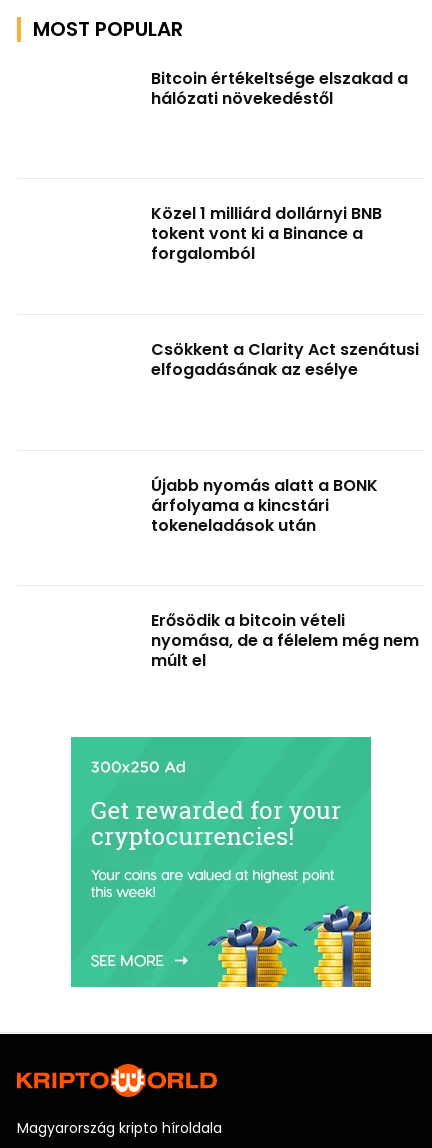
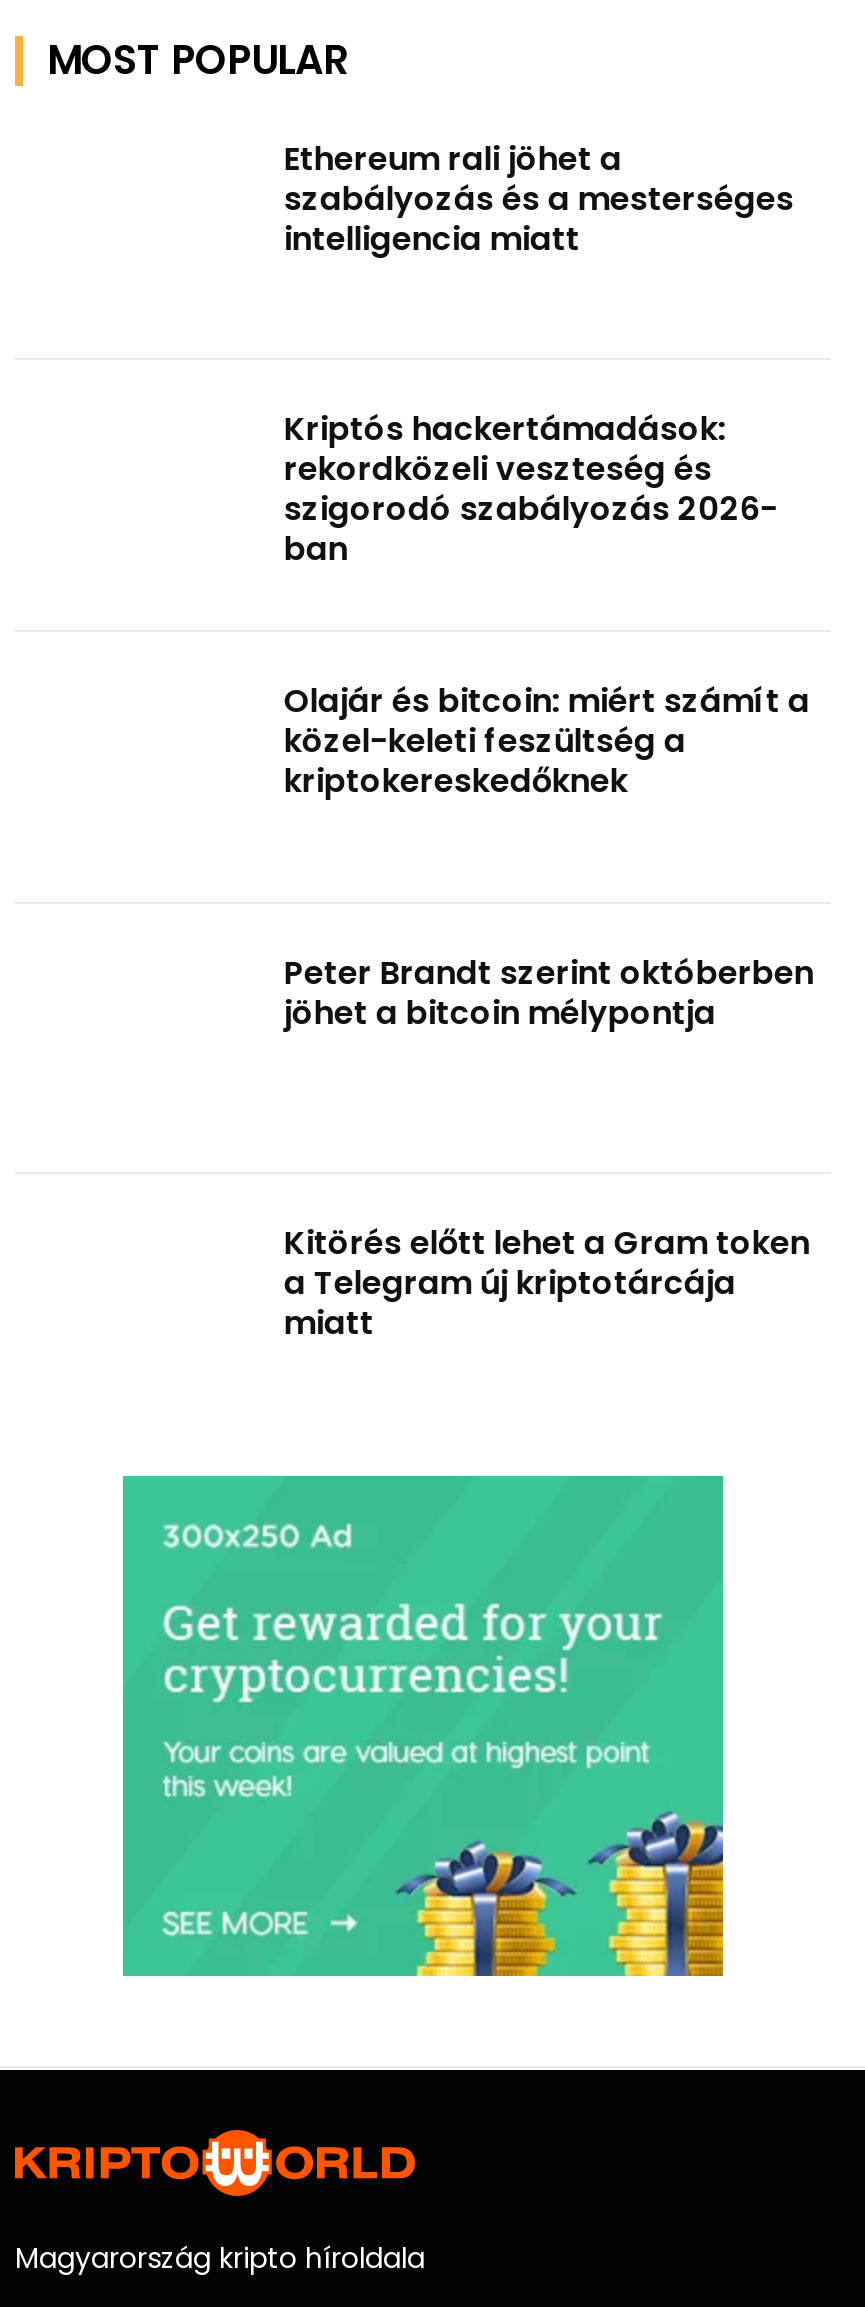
- Bitcoin értékeltsége elszakad a
- hálózati növekedéstől
+ Ethereum rali jöhet a
+ szabályozás és a mesterséges
+ intelligencia miatt

- Közel 1 milliárd dollárnyi BNB
- tokent vont ki a Binance a
- forgalomból
+ Kriptós hackertámadások:
+ rekordközeli veszteség és
+ szigorodó szabályozás 2026-
+ ban

- Csökkent a Clarity Act szenátusi
- elfogadásának az esélye
+ Olajár és bitcoin: miért számít a
+ közel-keleti feszültség a
+ kriptokereskedőknek

- Újabb nyomás alatt a BONK
- árfolyama a kincstári
- tokeneladások után
+ Peter Brandt szerint októberben
+ jöhet a bitcoin mélypontja

- Erősödik a bitcoin vételi
- nyomása, de a félelem még nem
- múlt el
+ Kitörés előtt lehet a Gram token
+ a Telegram új kriptotárcája
+ miatt
